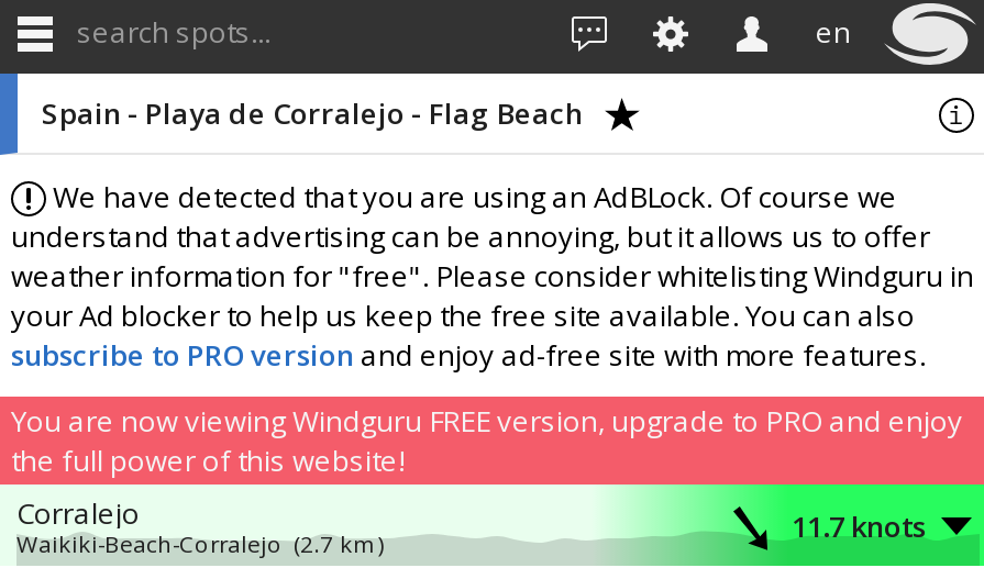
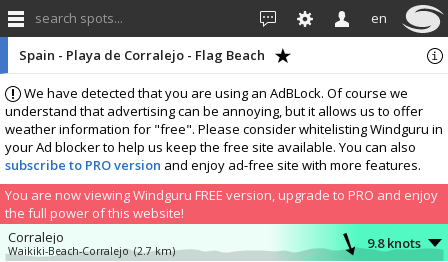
- 11.7 knots
+ 9.8 knots
